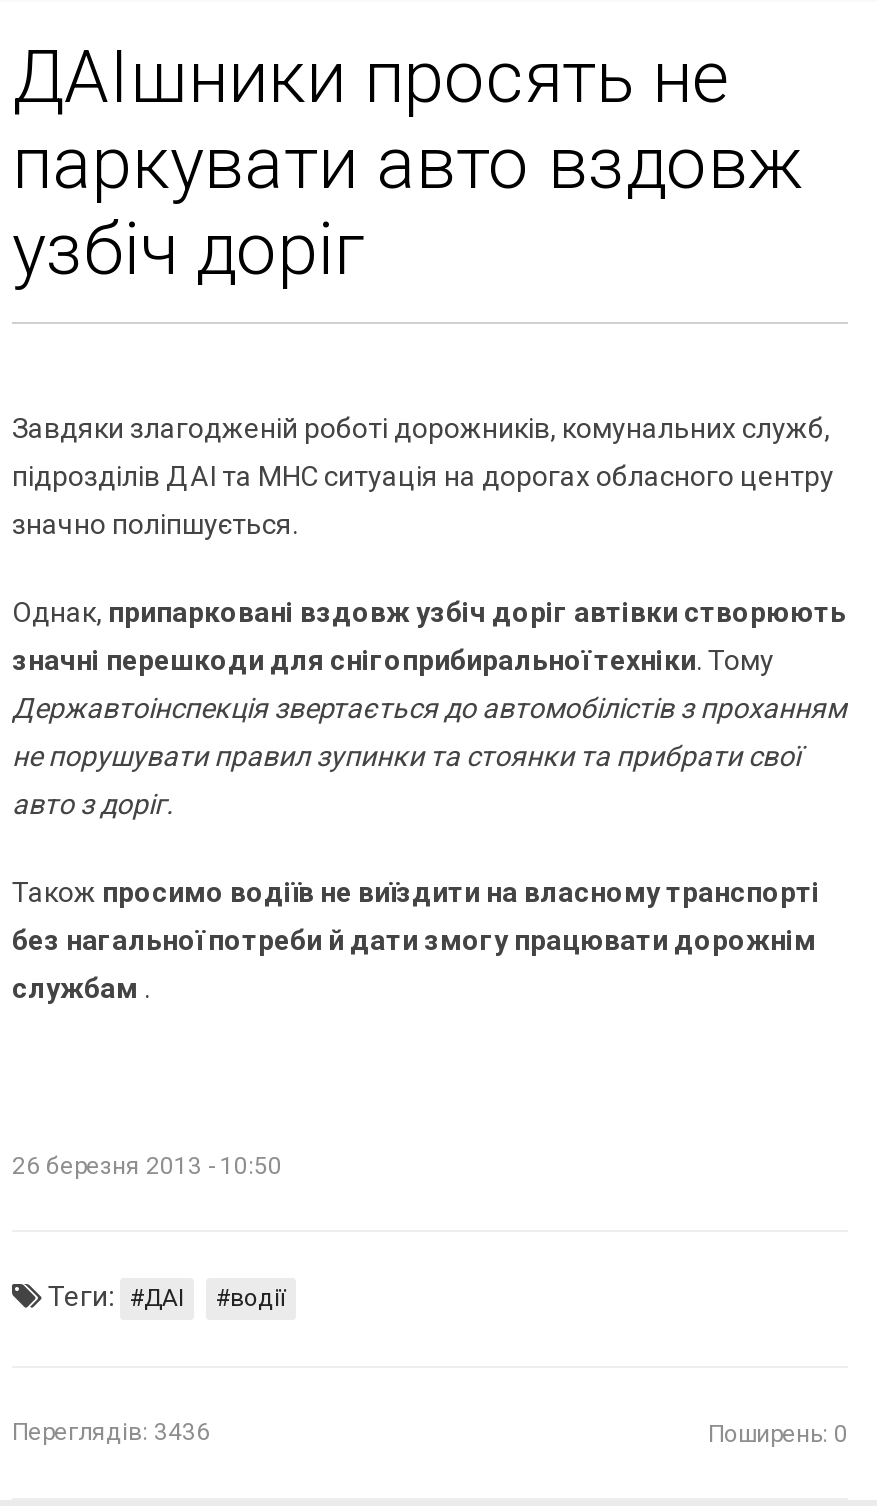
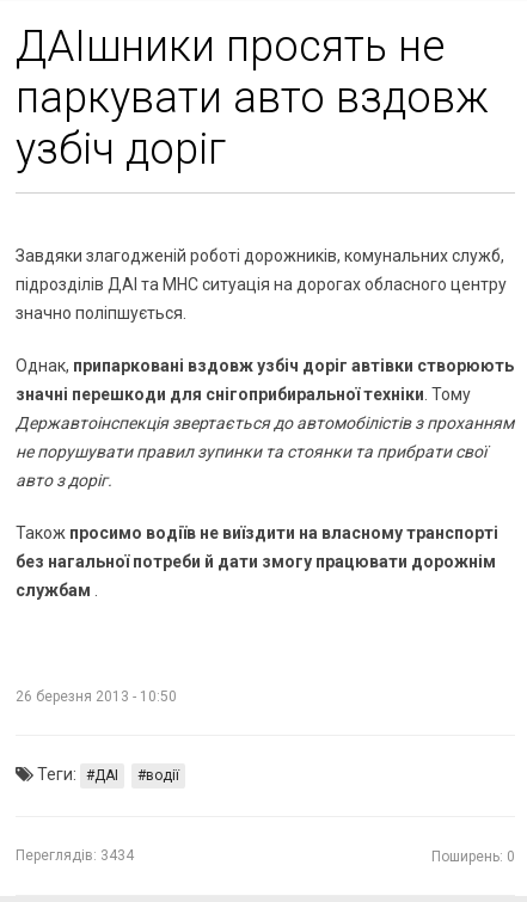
- Переглядів: 3436
+ Переглядів: 3434
